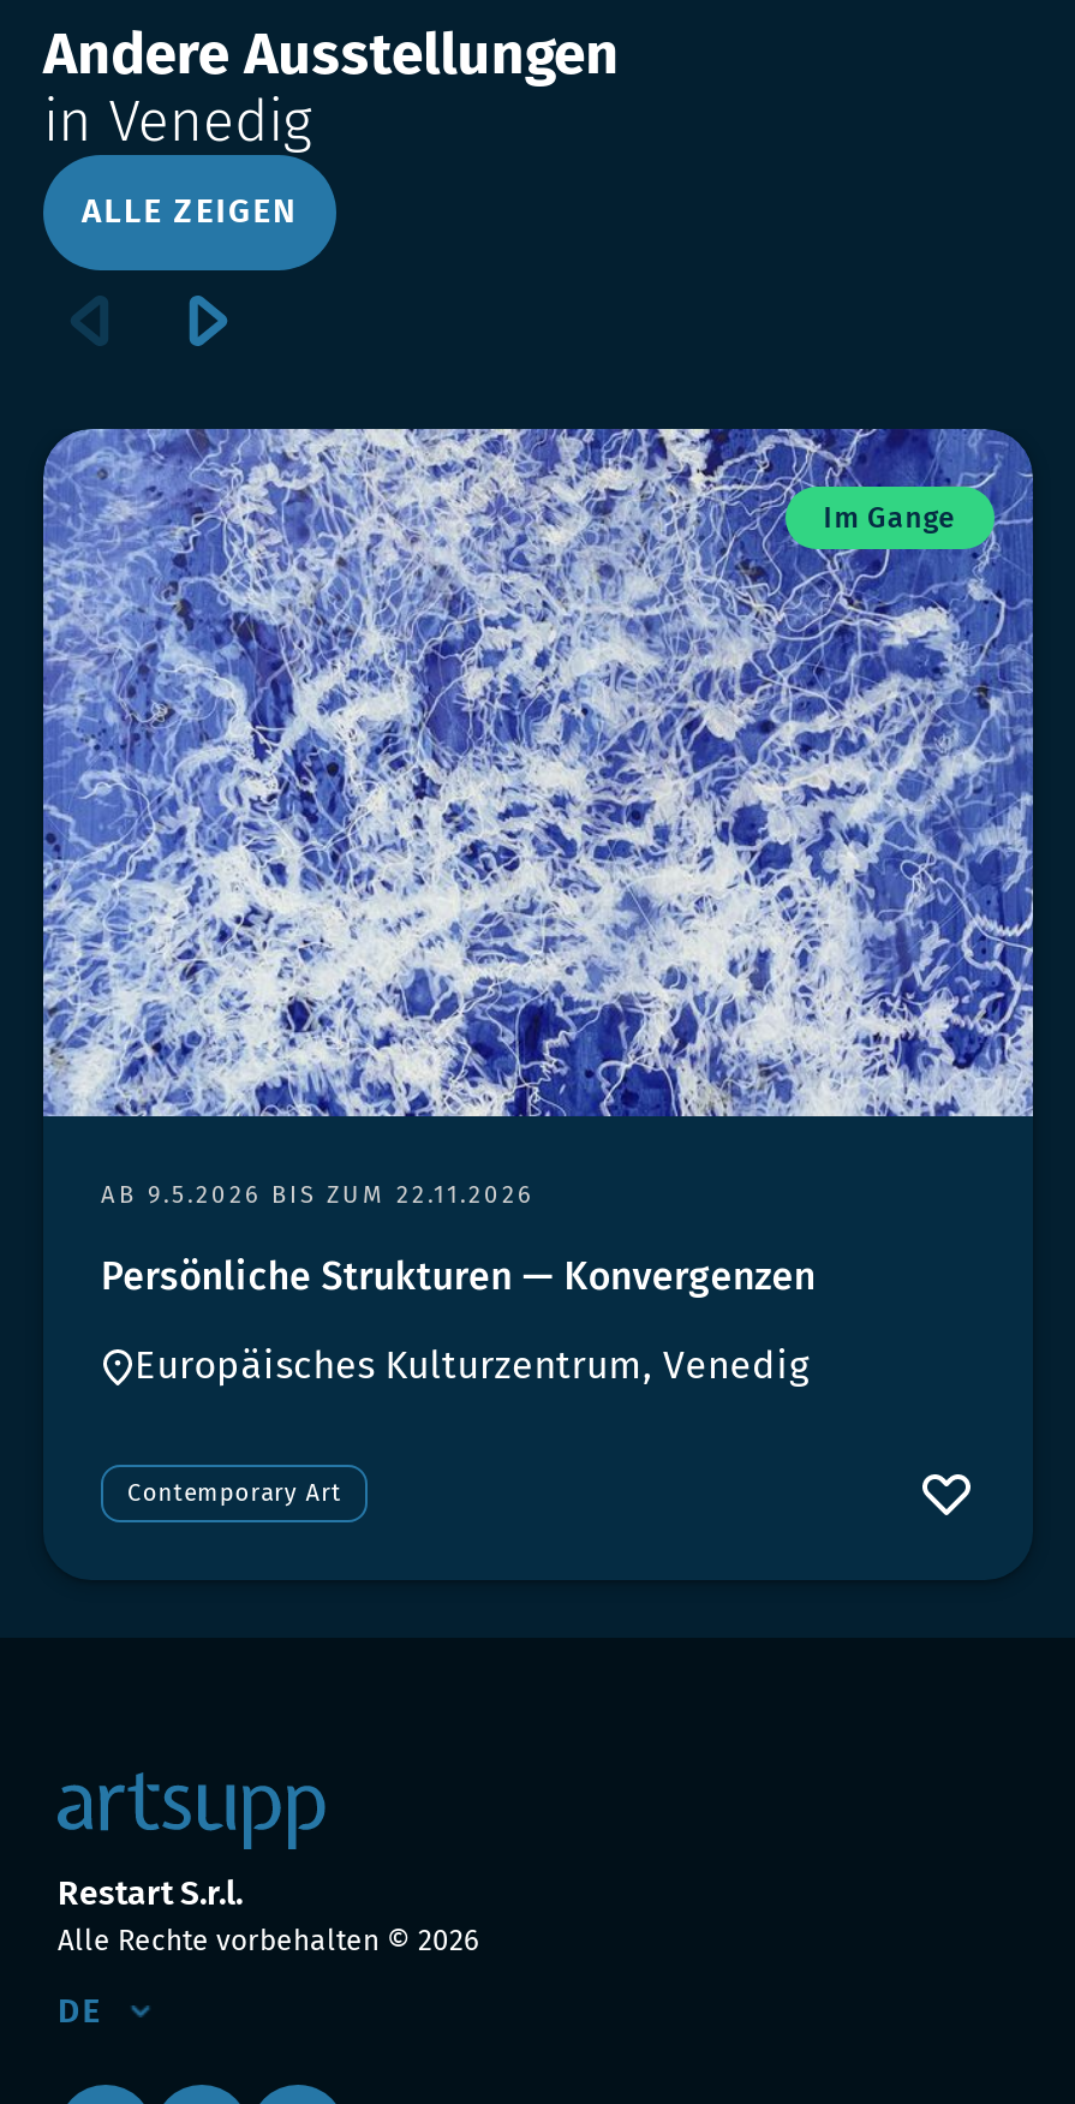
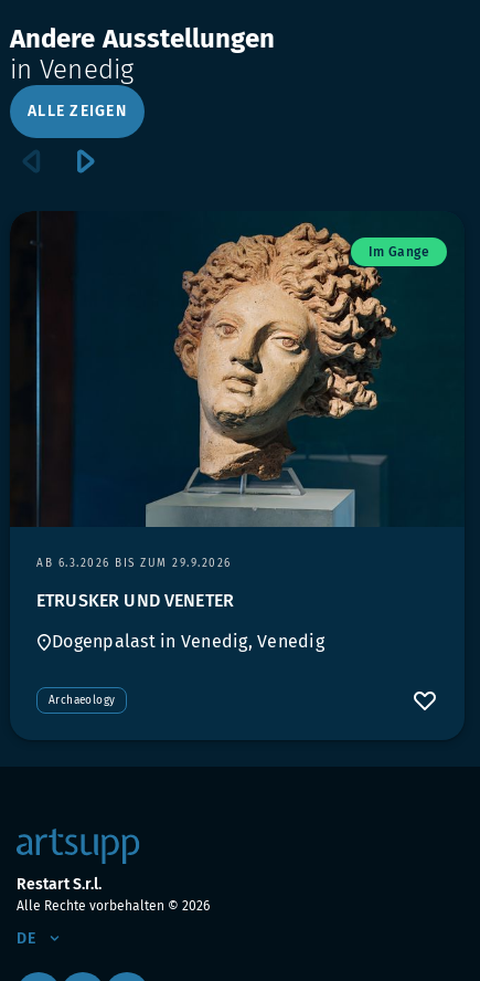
- [image]
- AB 9.5.2026 BIS ZUM 22.11.2026
+ [image]
+ AB 6.3.2026 BIS ZUM 29.9.2026

- Persönliche Strukturen — Konvergenzen
+ ETRUSKER UND VENETER

- Europäisches Kulturzentrum, Venedig
+ Dogenpalast in Venedig, Venedig

- Contemporary Art
+ Archaeology
